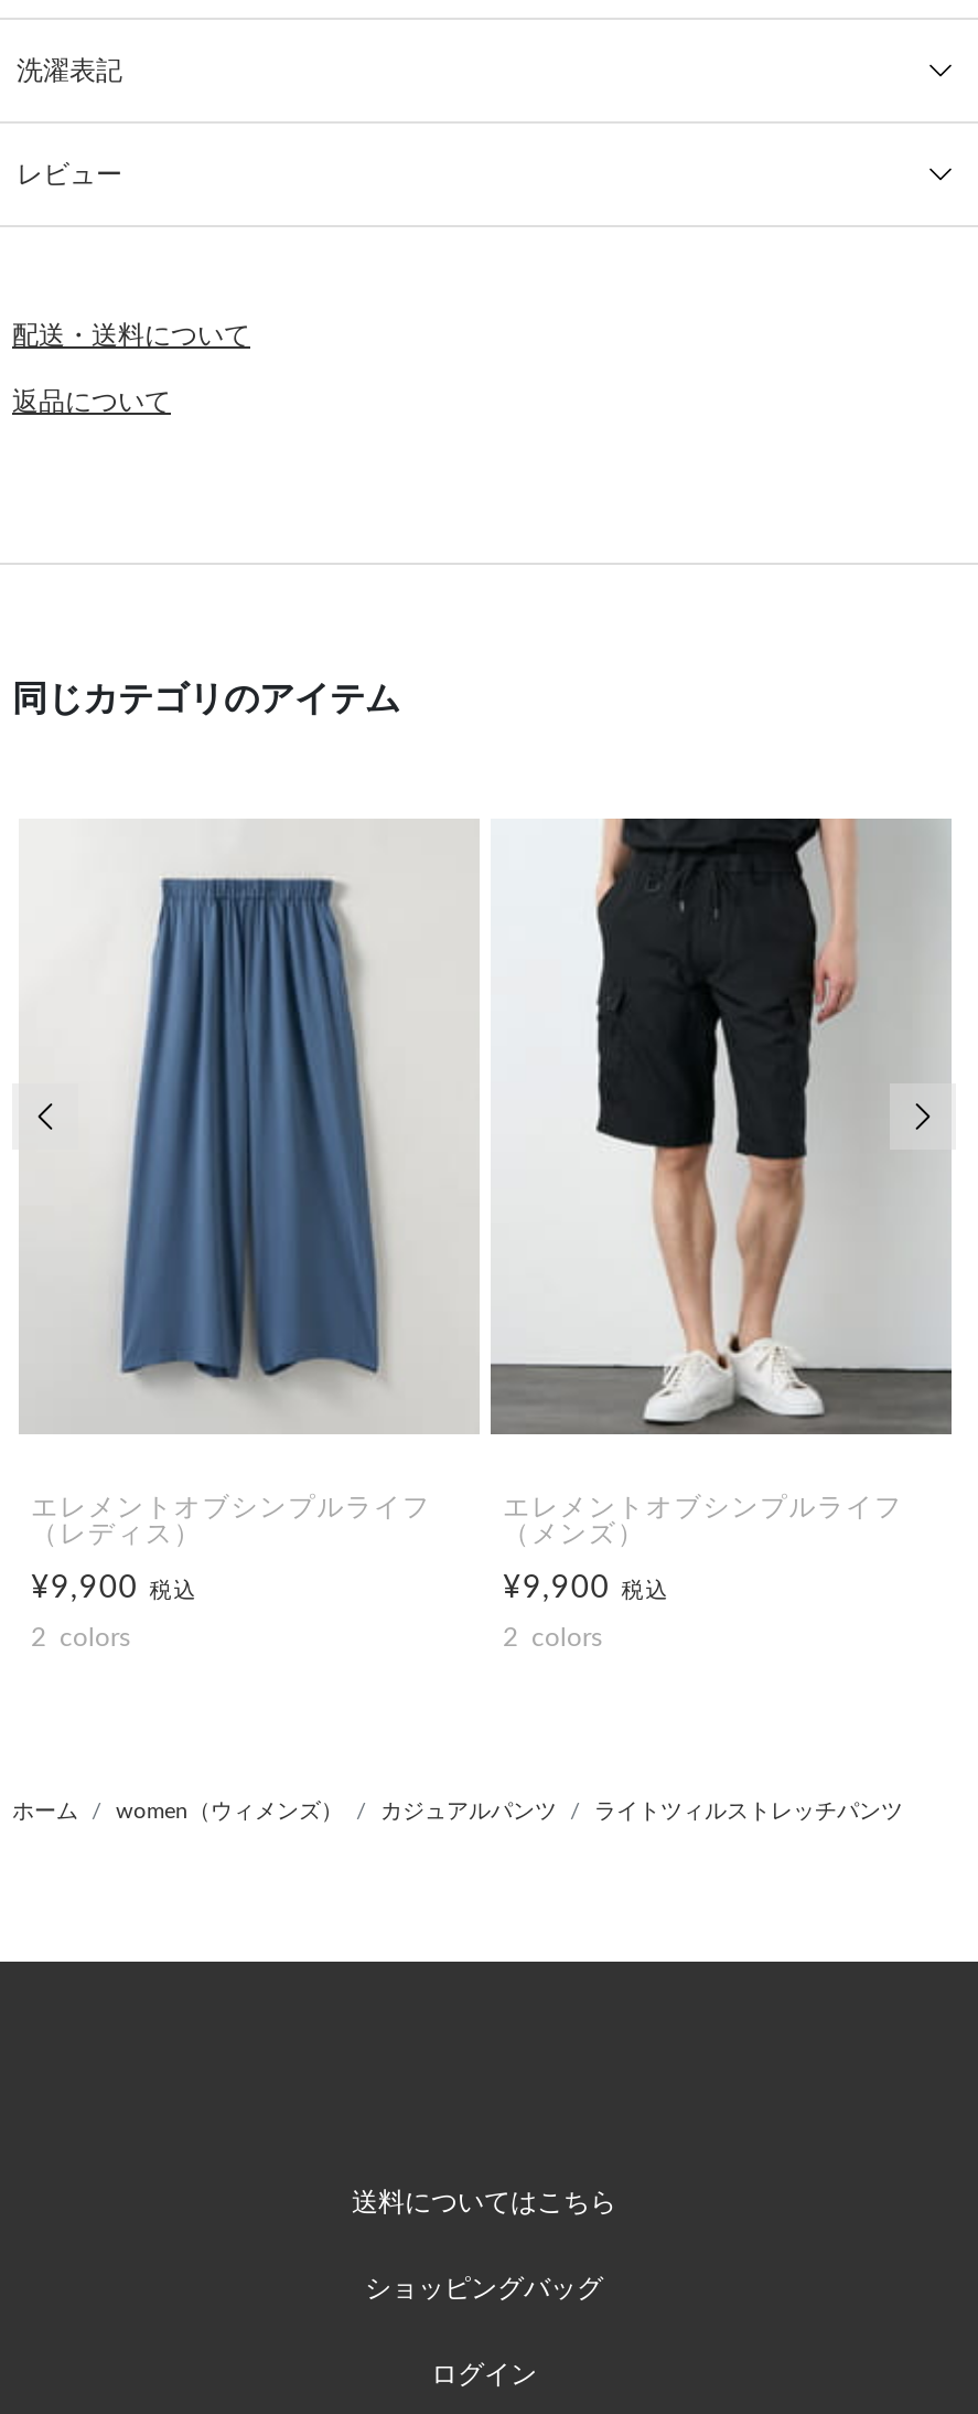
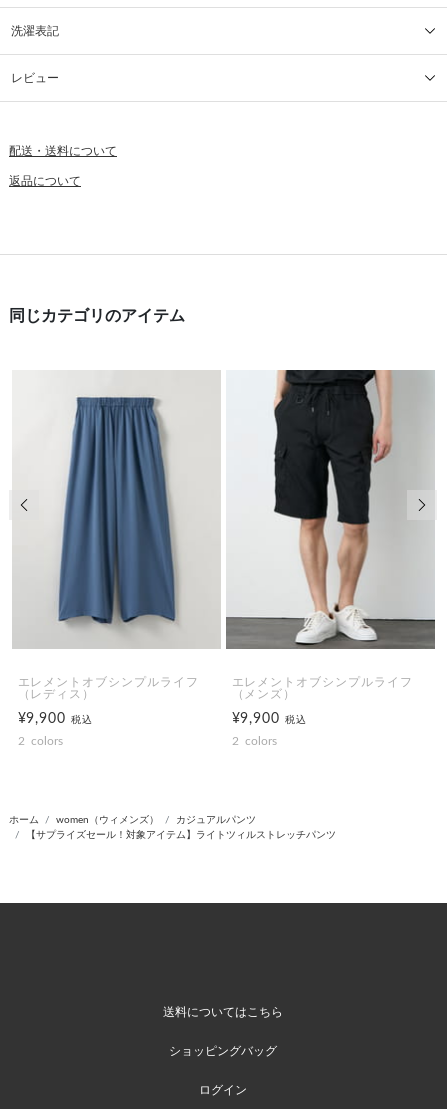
- ライトツィルストレッチパンツ
+ 【サプライズセール！対象アイテム】ライトツィルストレッチパンツ
